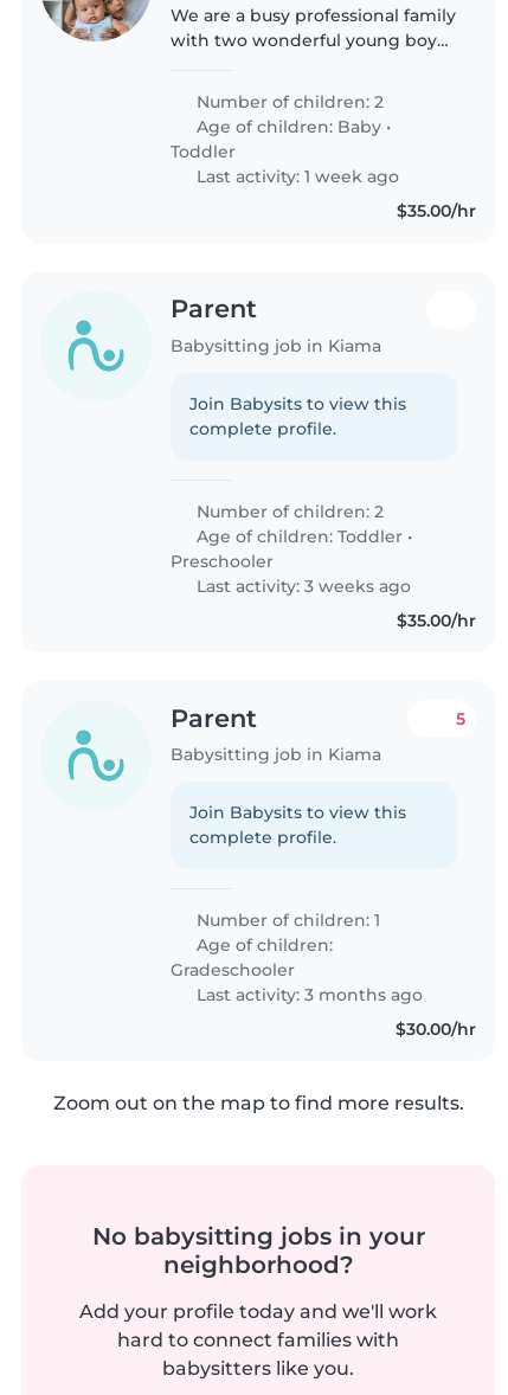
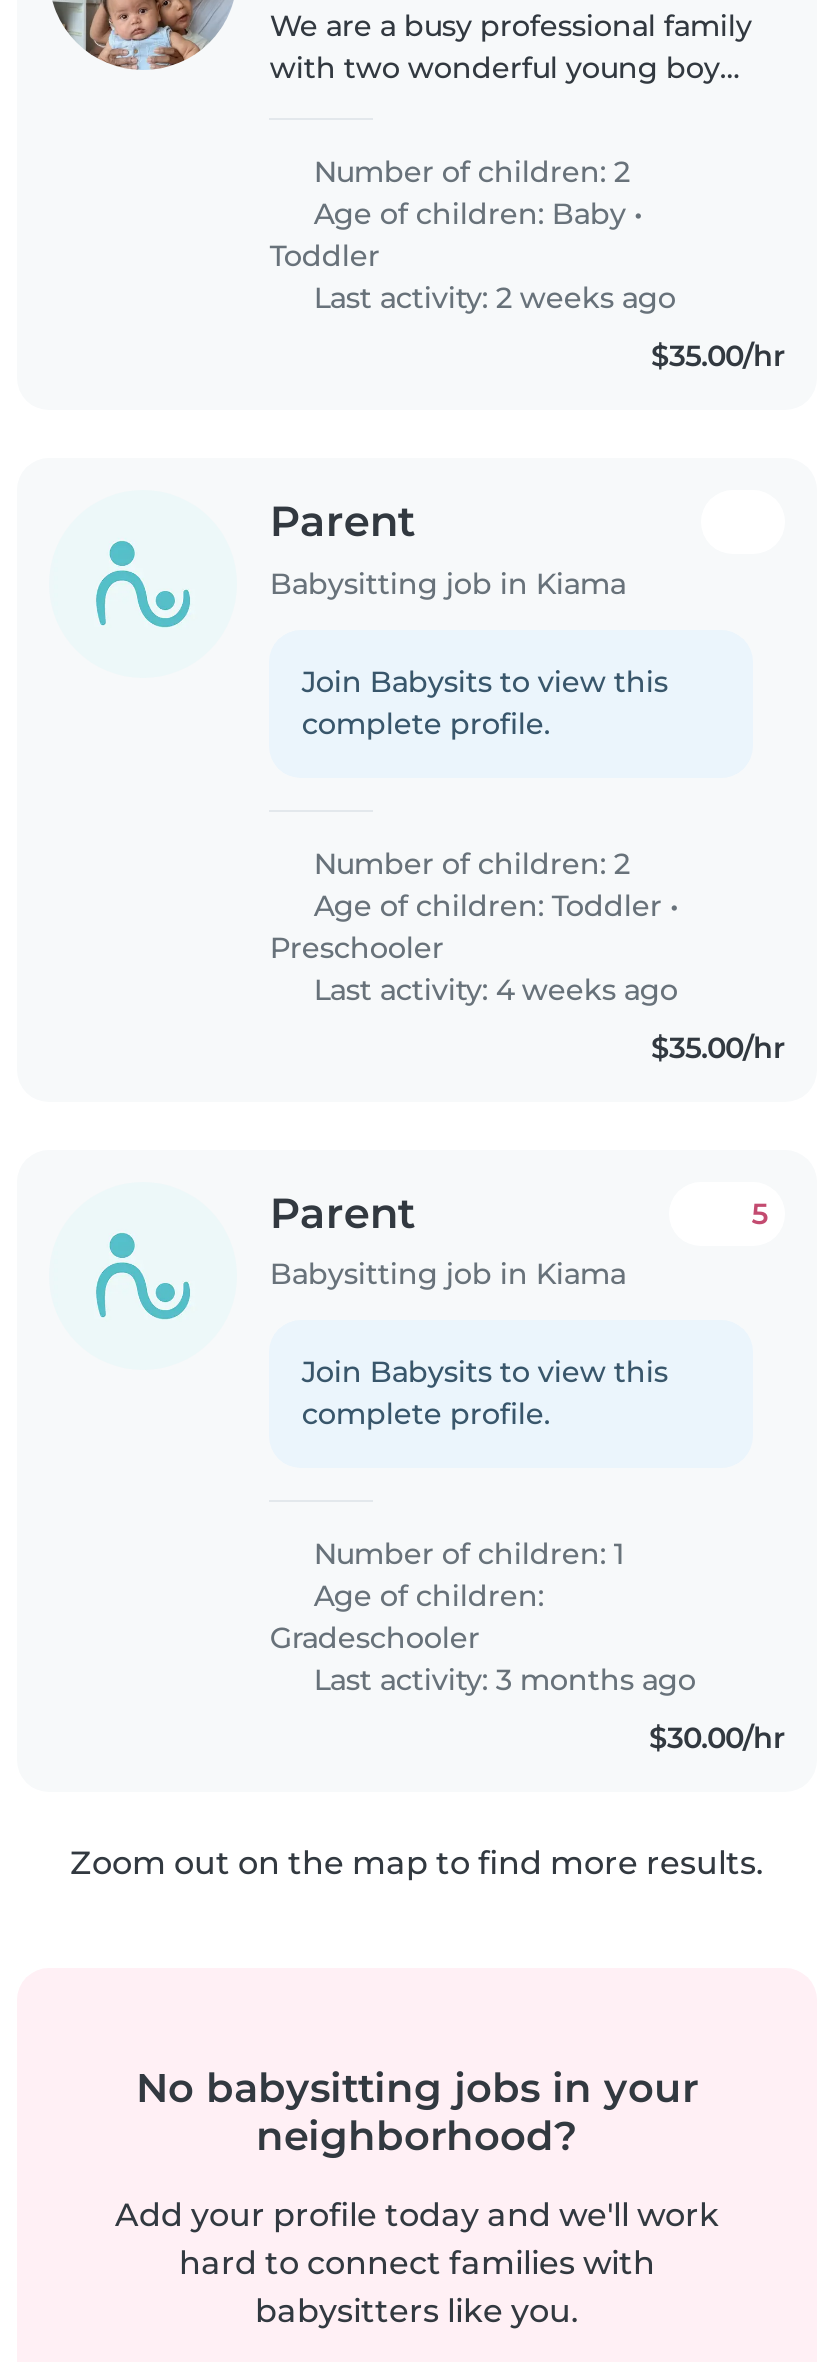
- Last activity: 1 week ago
+ Last activity: 2 weeks ago

- Last activity: 3 weeks ago
+ Last activity: 4 weeks ago
